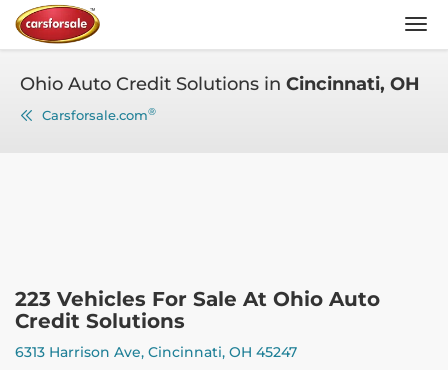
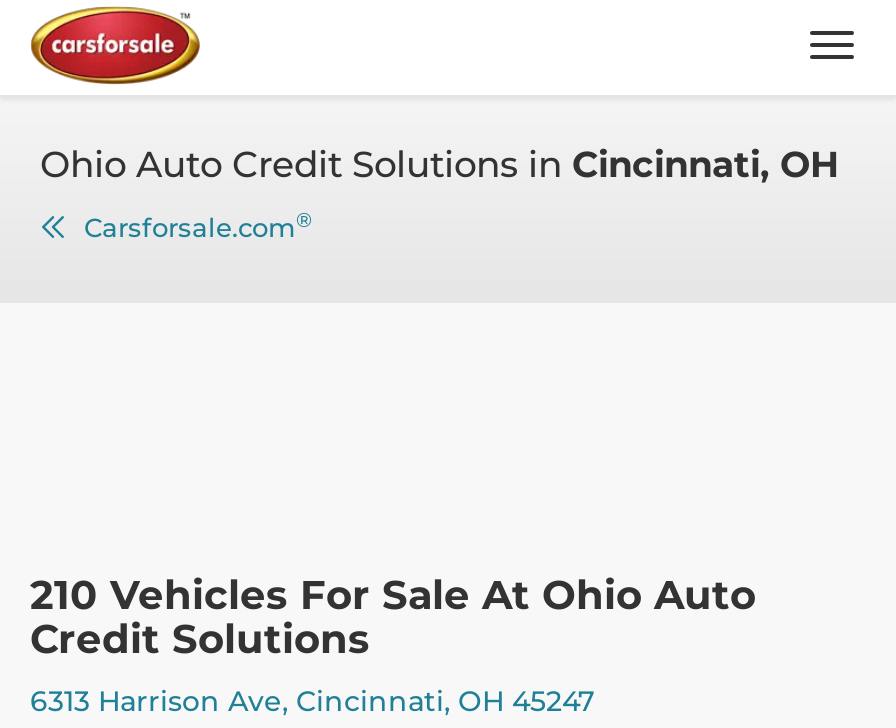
- 223 Vehicles For Sale At Ohio Auto
+ 210 Vehicles For Sale At Ohio Auto
